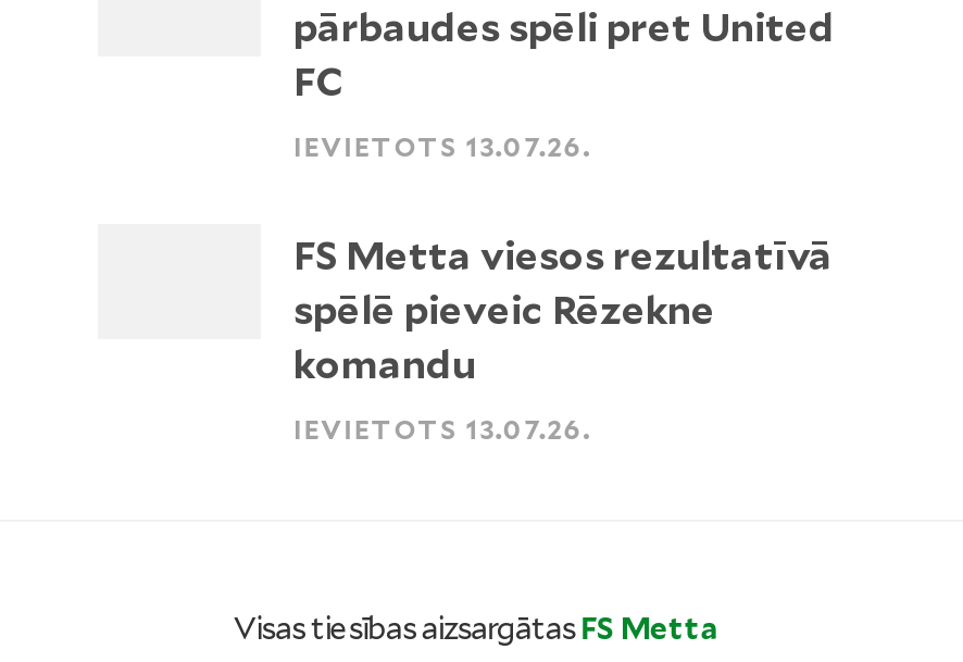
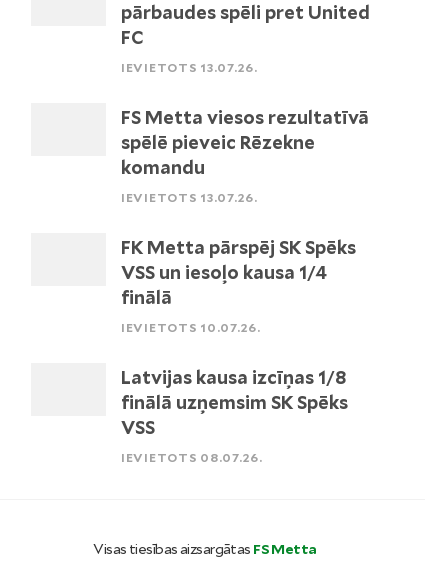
+ FK Metta pārspēj SK Spēks
+ VSS un iesoļo kausa 1/4
+ finālā
+ IEVIETOTS 10.07.26.
+ Latvijas kausa izcīņas 1/8
+ finālā uzņemsim SK Spēks
+ VSS
+ IEVIETOTS 08.07.26.
